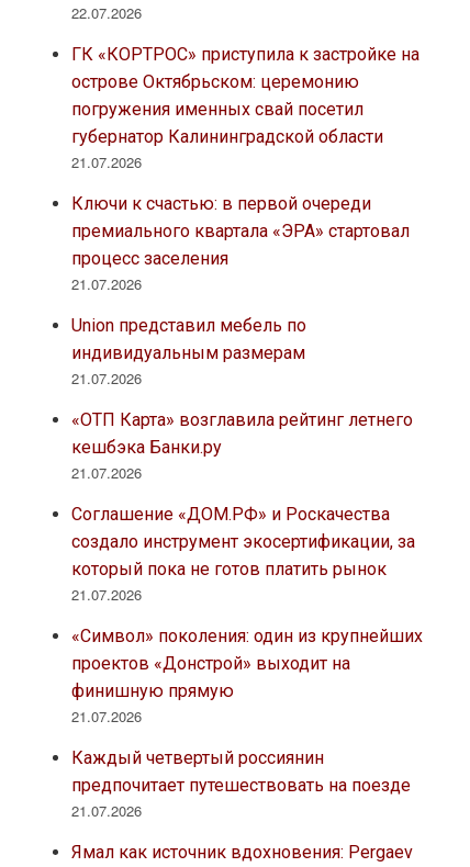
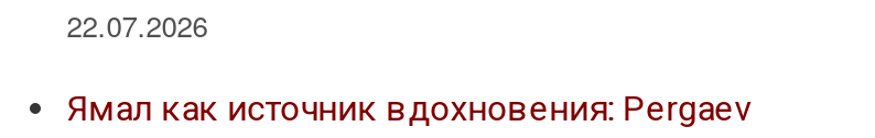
- ГК «КОРТРОС» приступила к застройке на
- острове Октябрьском: церемонию
- погружения именных свай посетил
- губернатор Калининградской области
- 21.07.2026
- Ключи к счастью: в первой очереди
- премиального квартала «ЭРА» стартовал
- процесс заселения
- 21.07.2026
- Union представил мебель по
- индивидуальным размерам
- 21.07.2026
- «ОТП Карта» возглавила рейтинг летнего
- кешбэка Банки.ру
- 21.07.2026
- Соглашение «ДОМ.РФ» и Роскачества
- создало инструмент экосертификации, за
- который пока не готов платить рынок
- 21.07.2026
- «Символ» поколения: один из крупнейших
- проектов «Донстрой» выходит на
- финишную прямую
- 21.07.2026
- Каждый четвертый россиянин
- предпочитает путешествовать на поезде
- 21.07.2026
